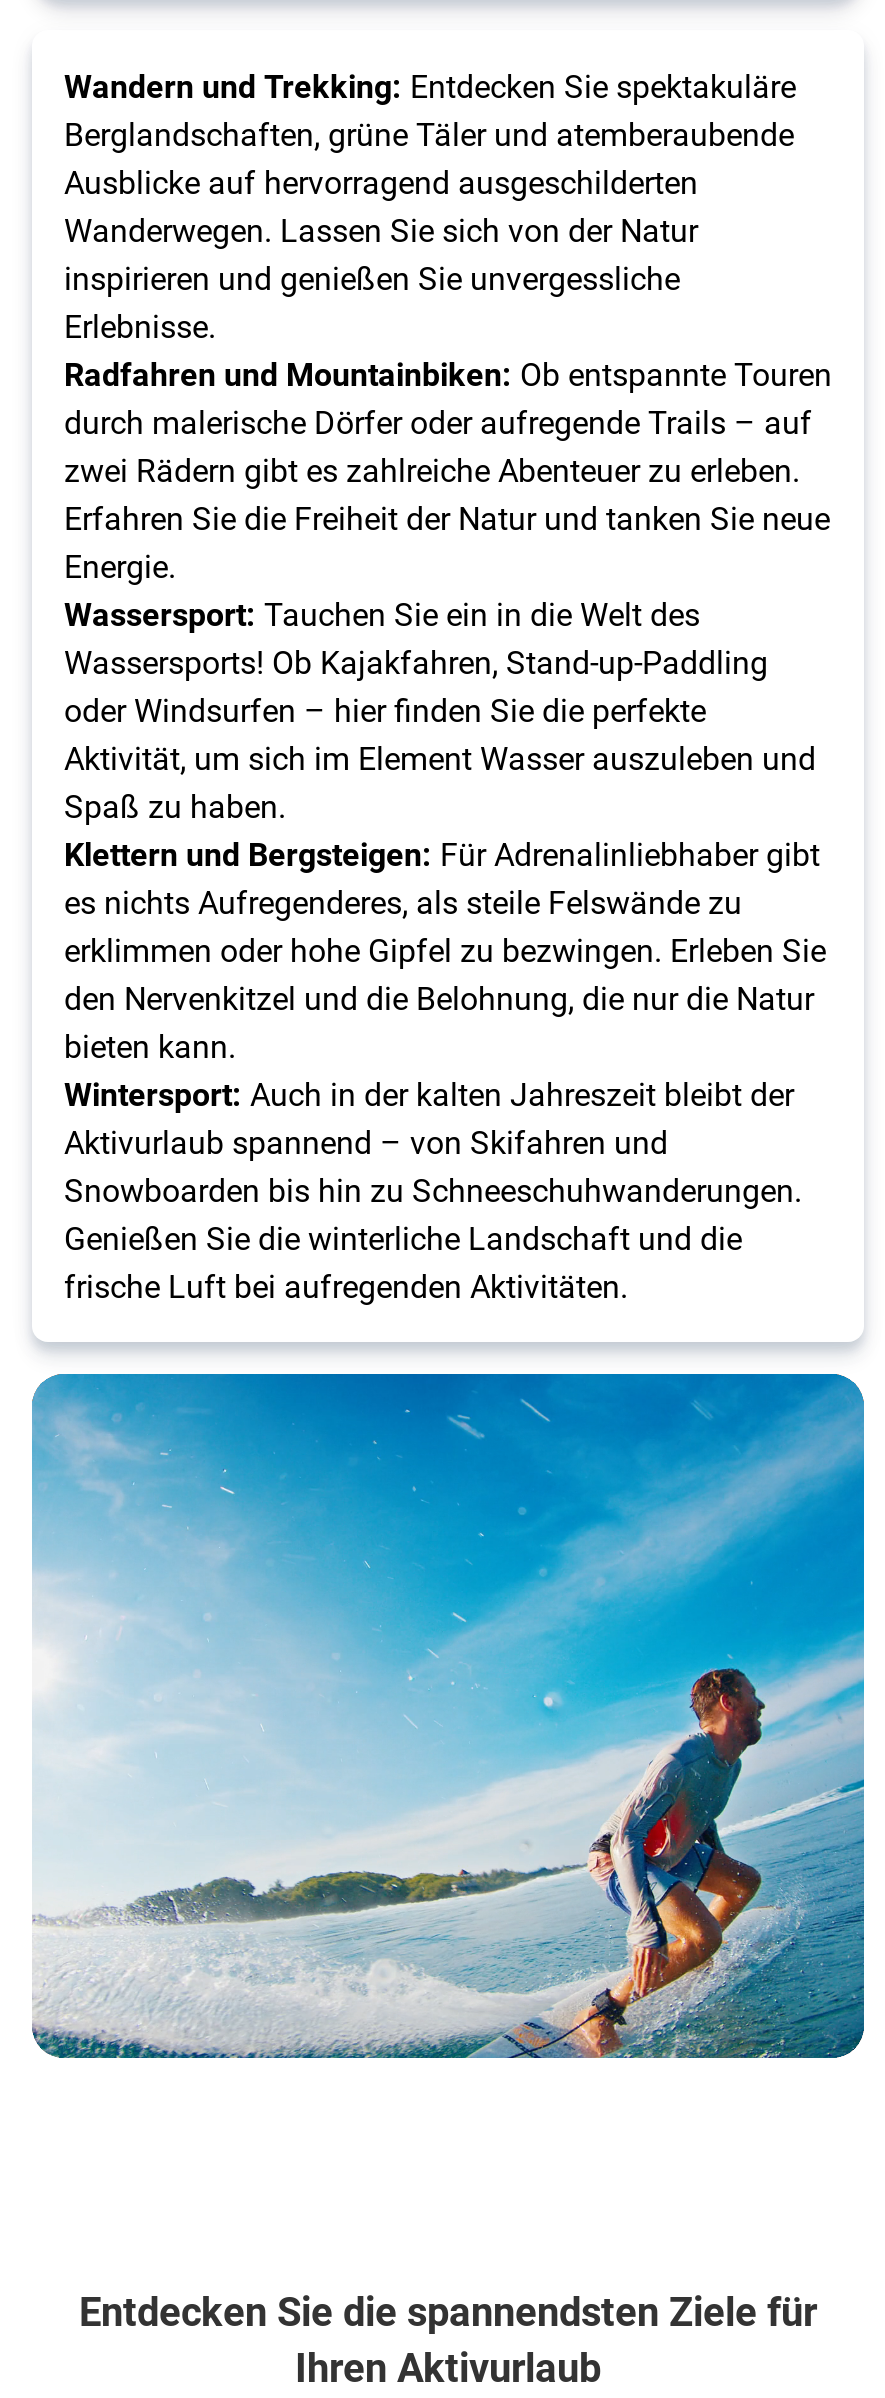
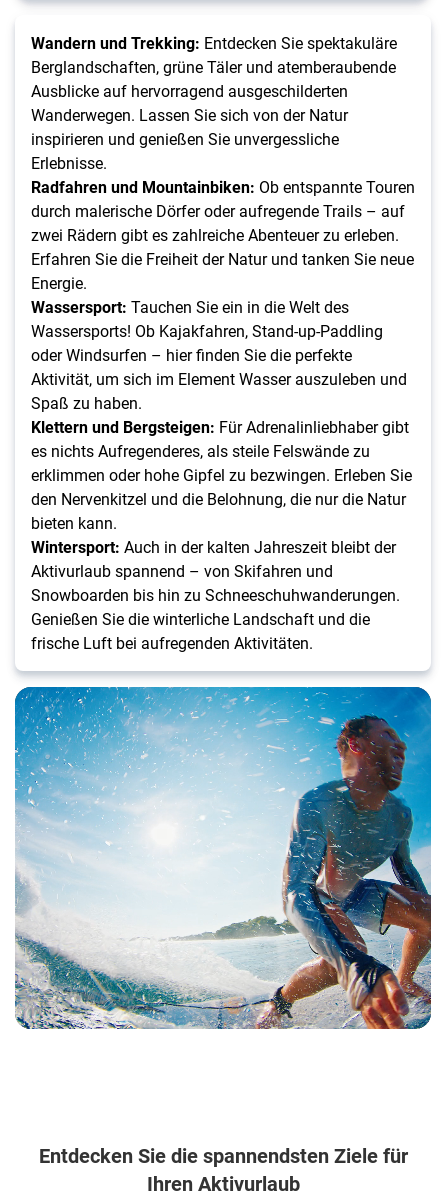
- [image]
+ [image]
